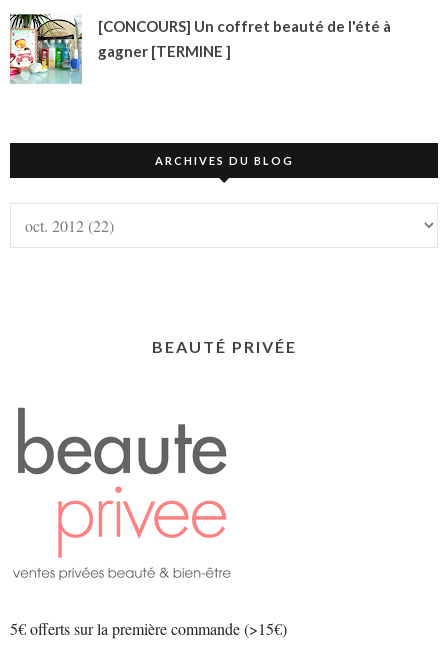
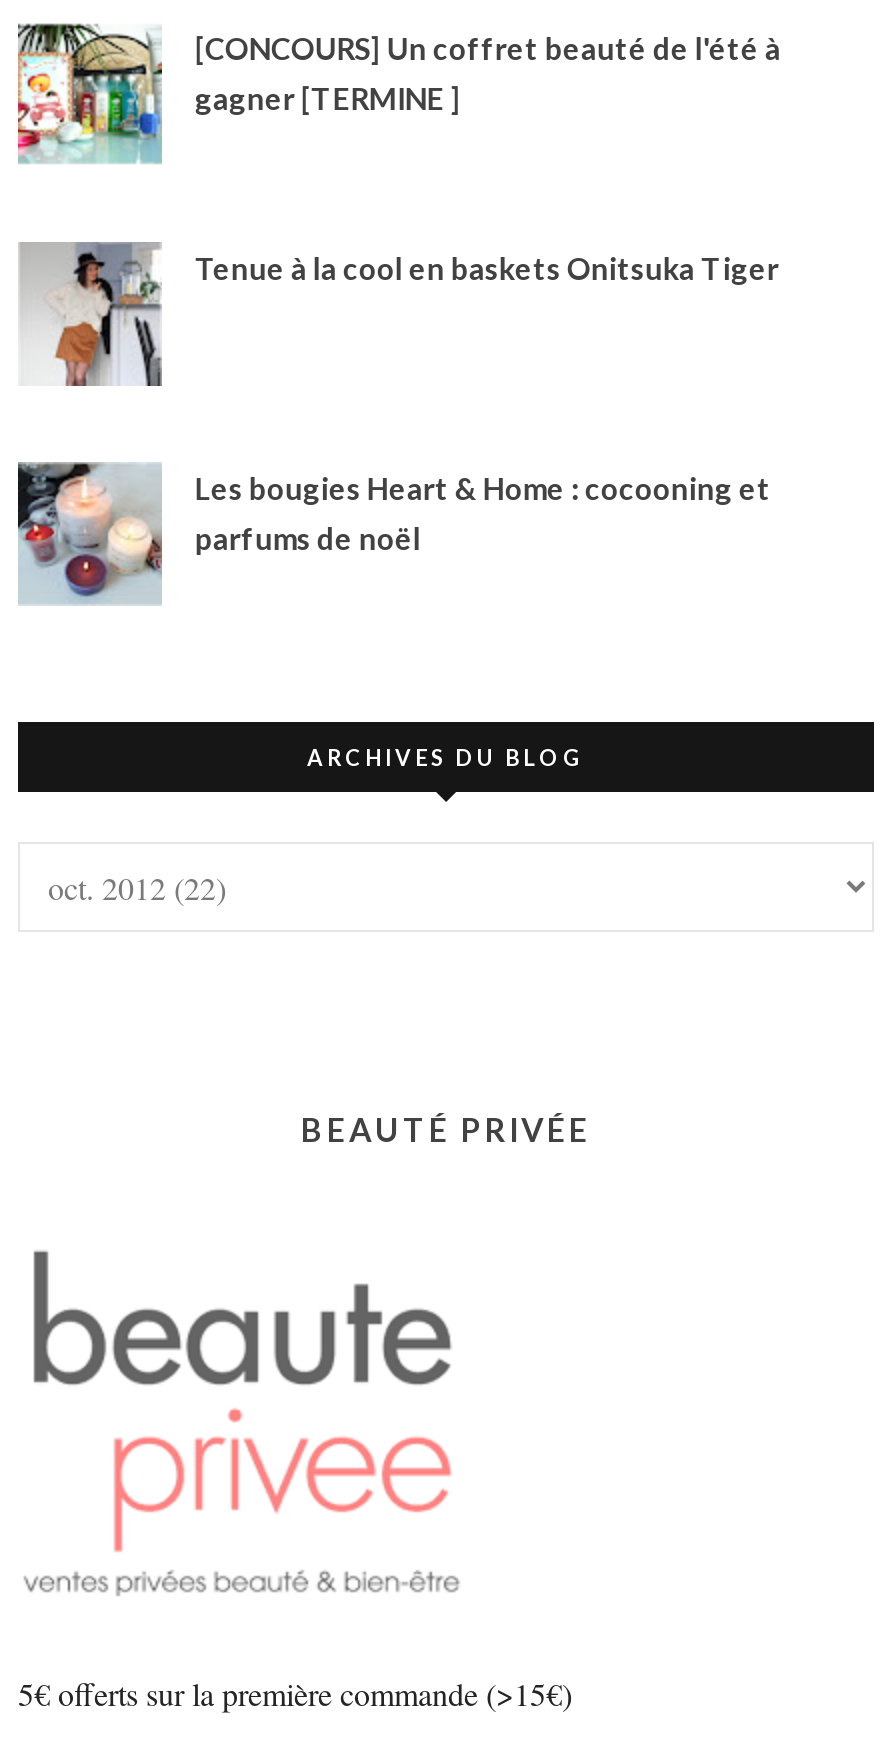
+ [image]
+ Les bougies Heart & Home : cocooning et
+ parfums de noël

+ [image]
+ Tenue à la cool en baskets Onitsuka Tiger
